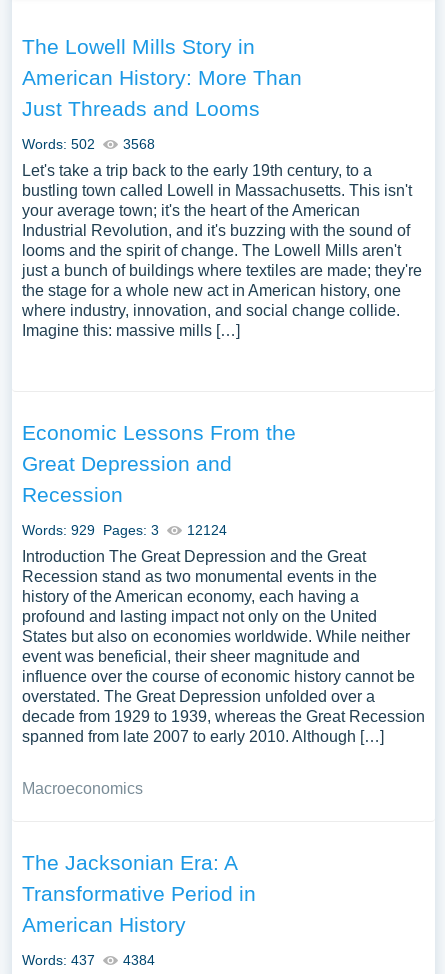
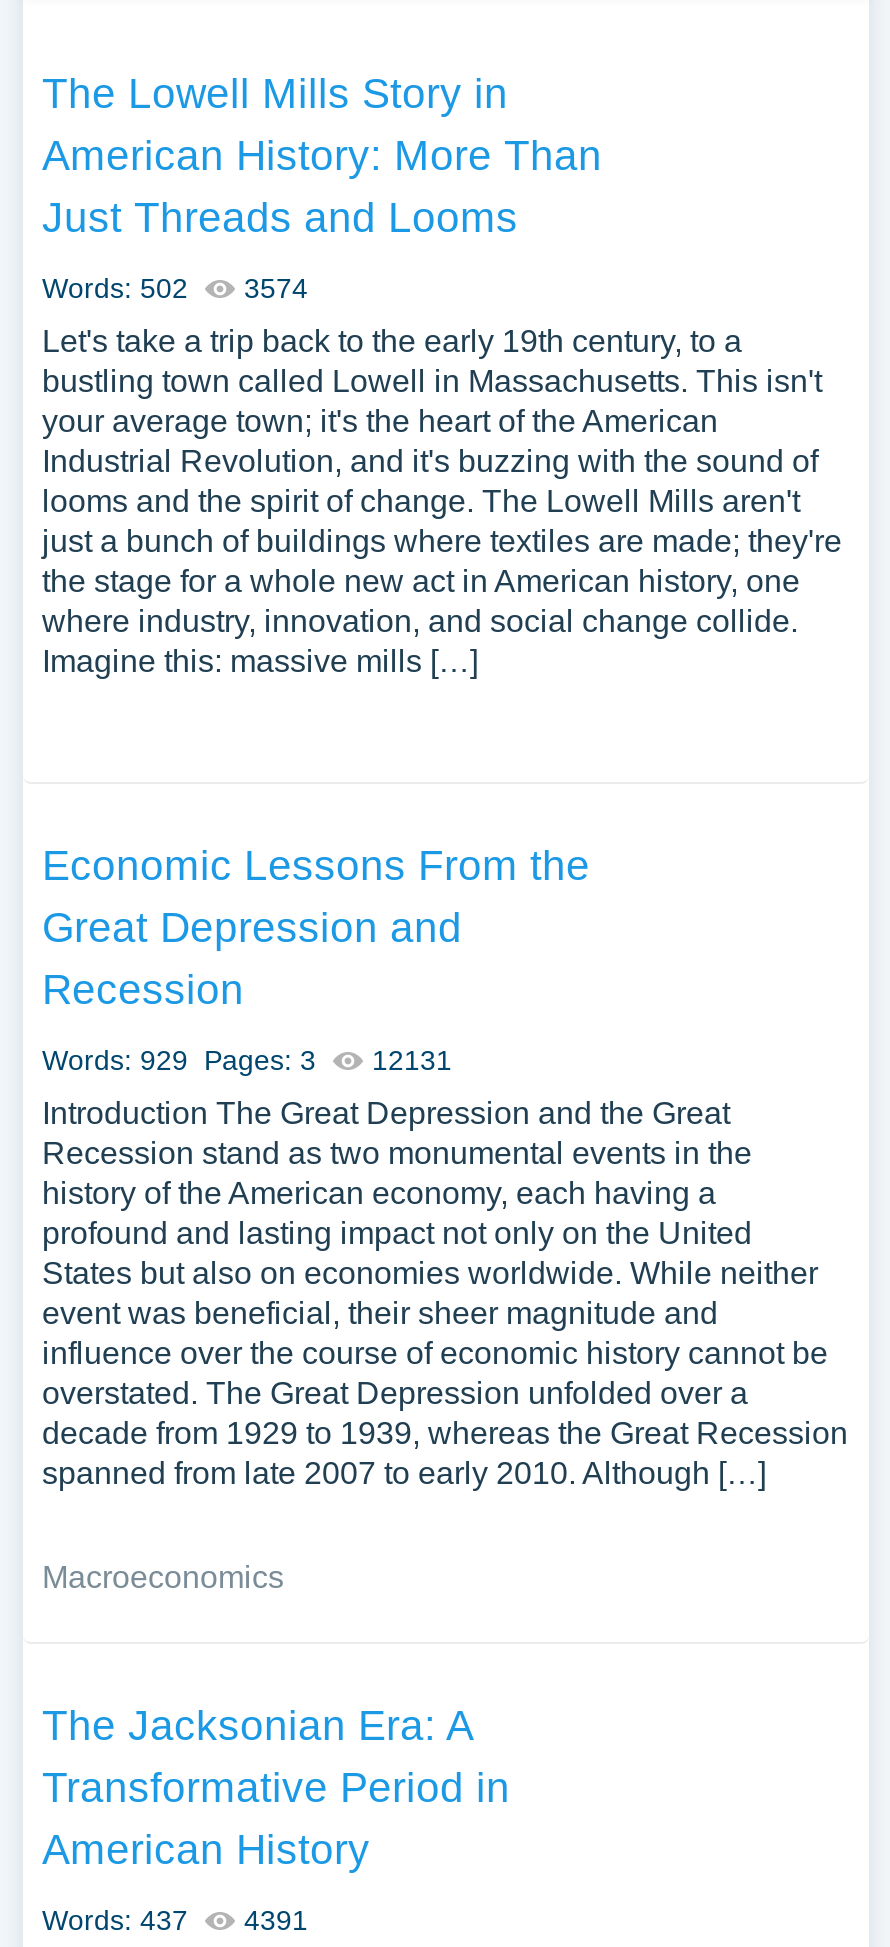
- Words: 502 3568
+ Words: 502 3574

- Words: 929 Pages: 3 12124
+ Words: 929 Pages: 3 12131

- Words: 437 4384
+ Words: 437 4391
